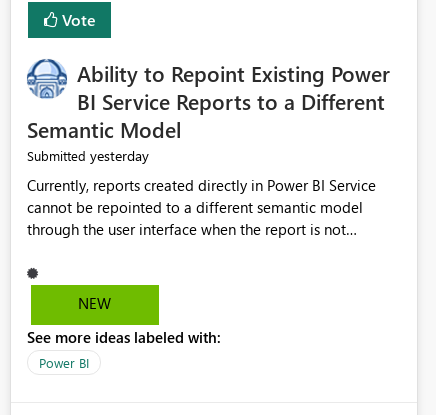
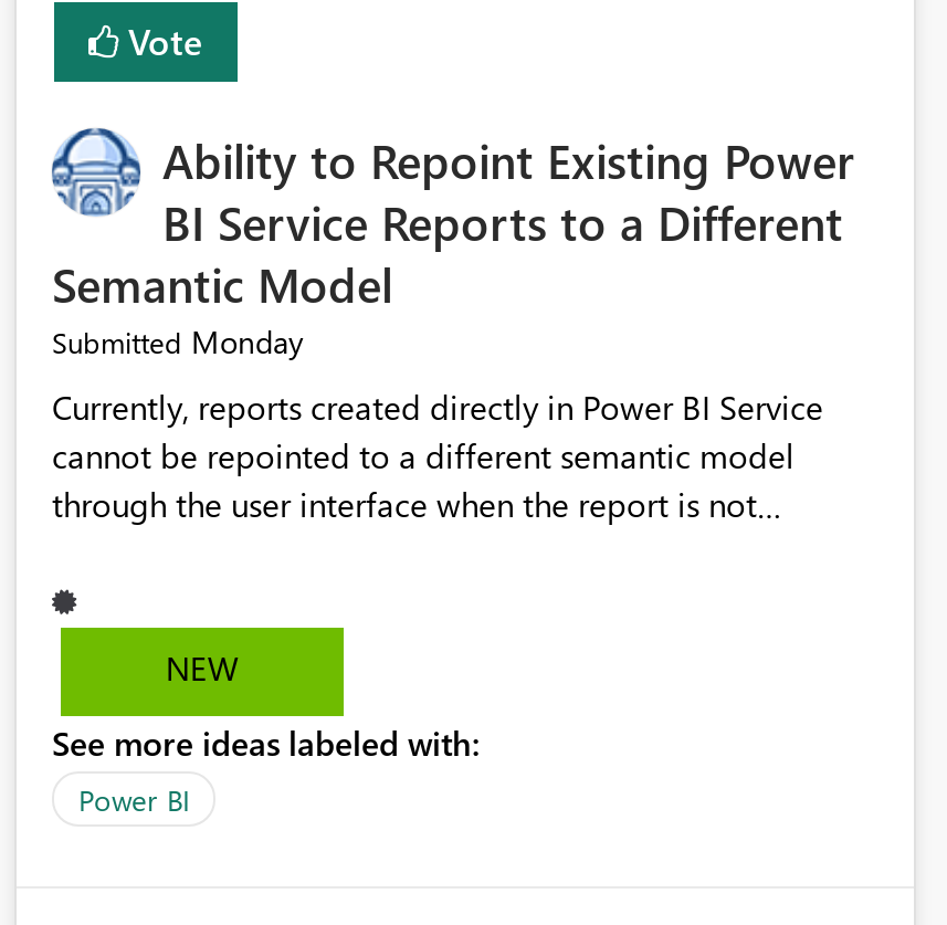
- Submitted yesterday
+ Submitted Monday
